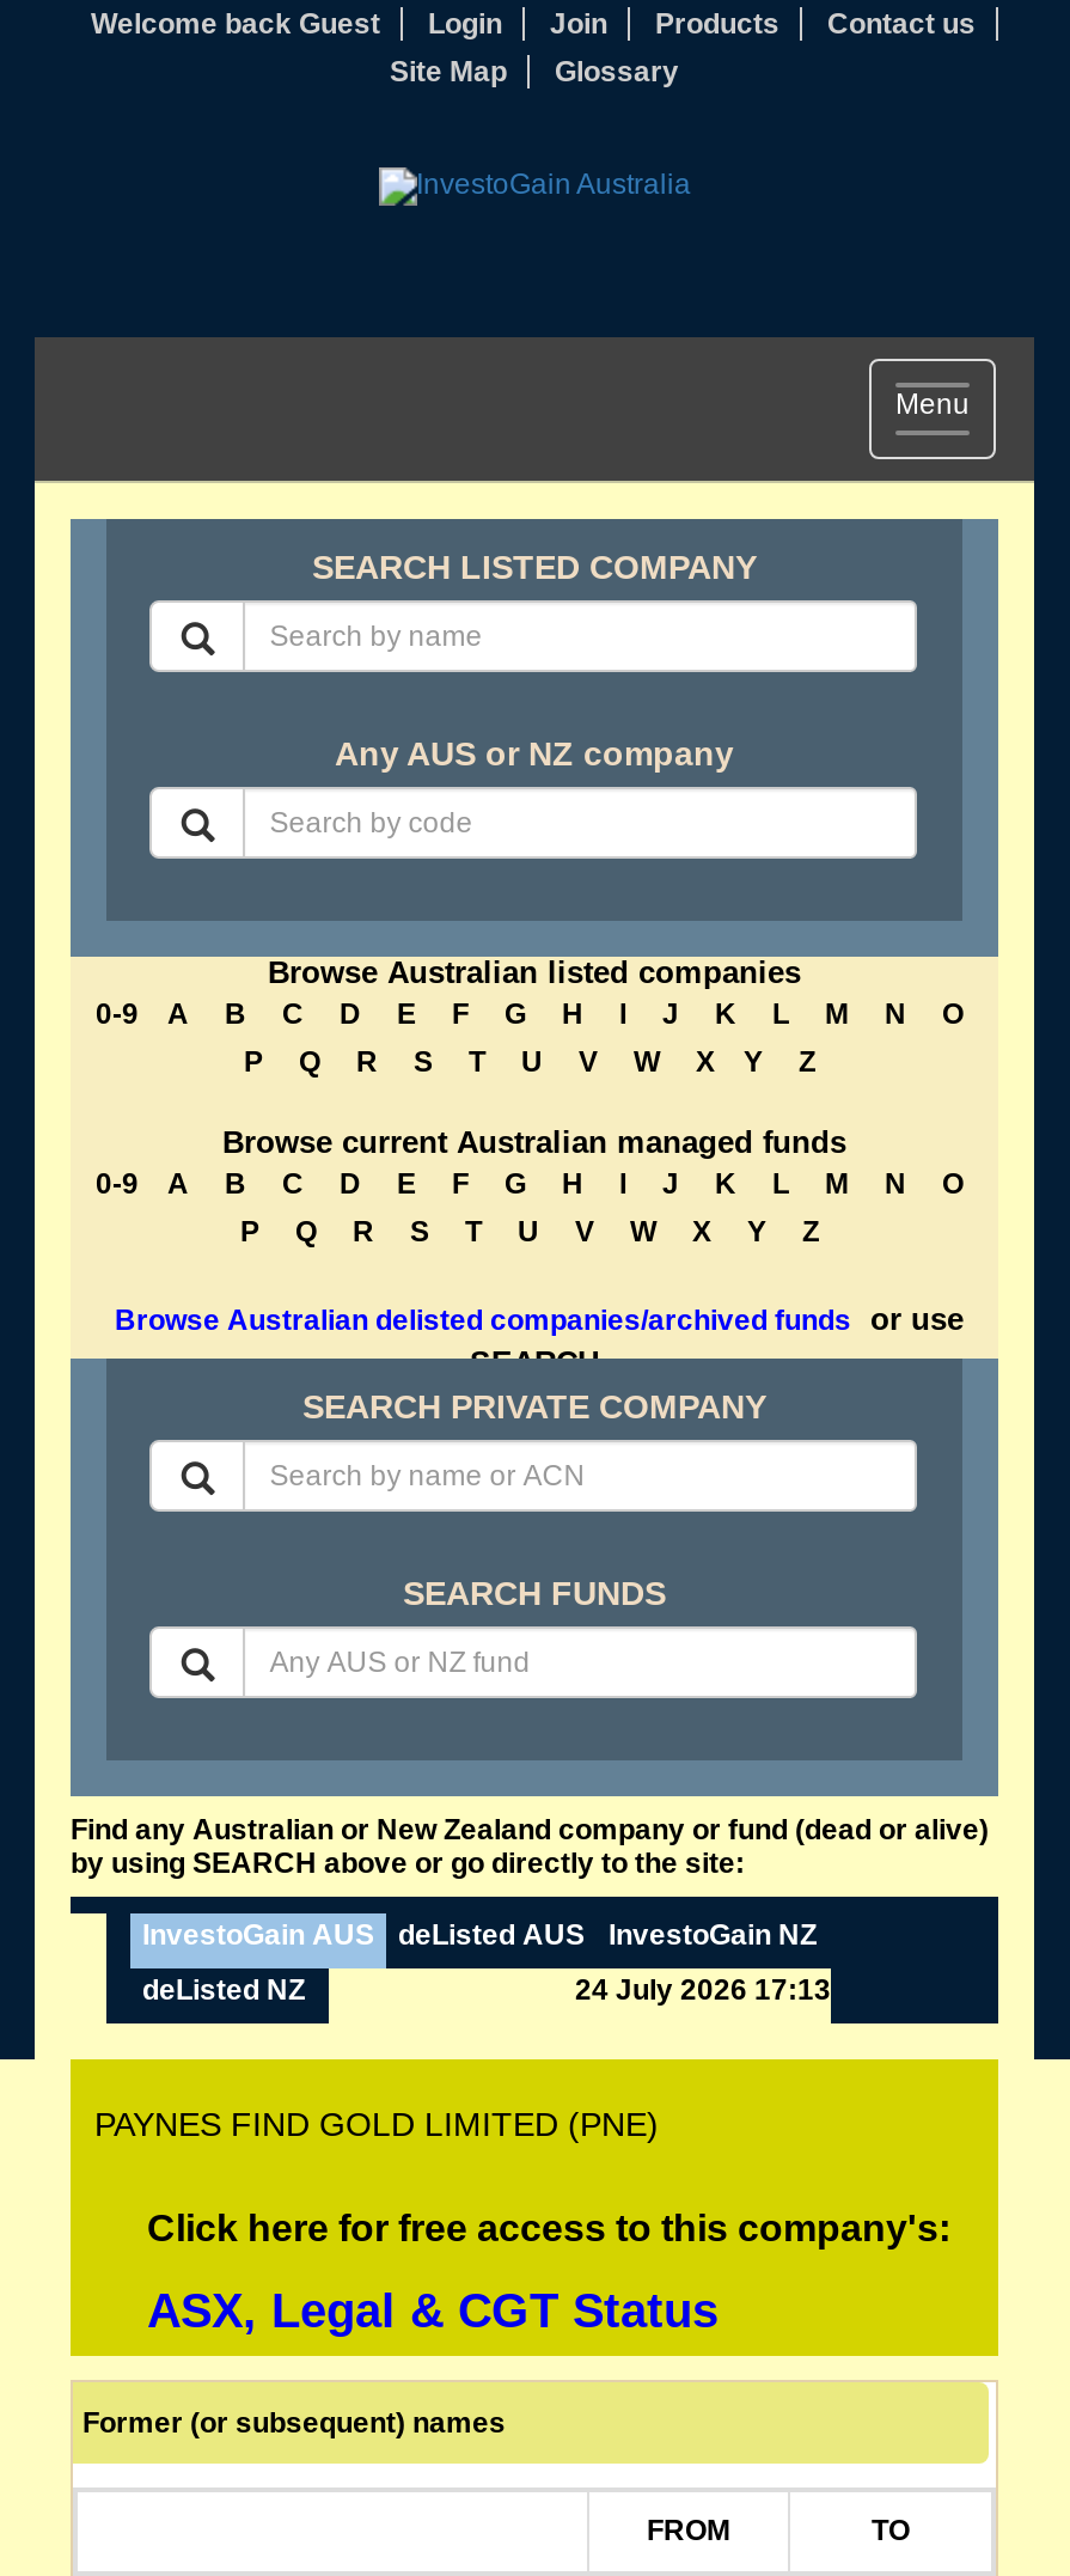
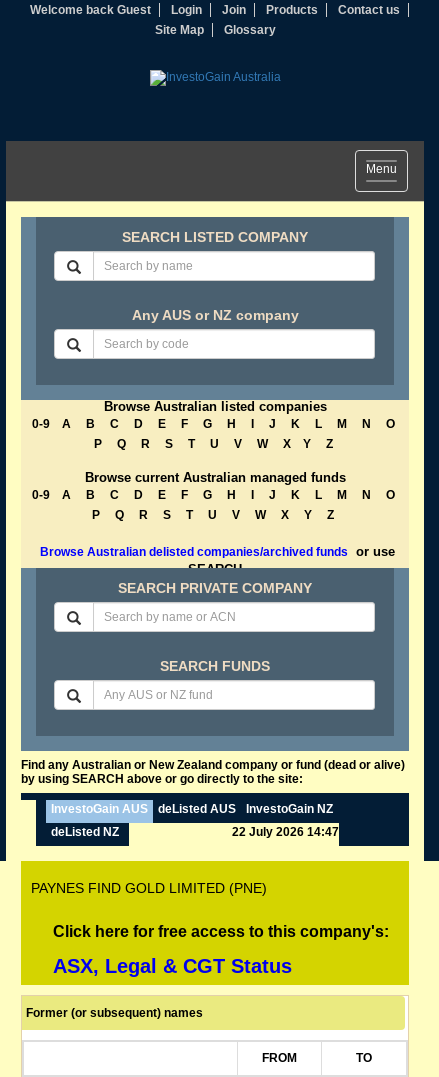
- 24 July 2026 17:13
+ 22 July 2026 14:47
